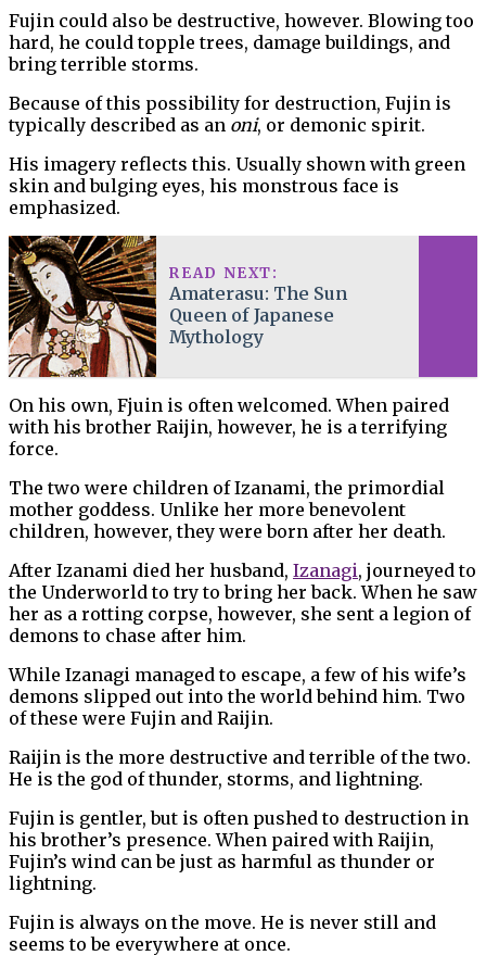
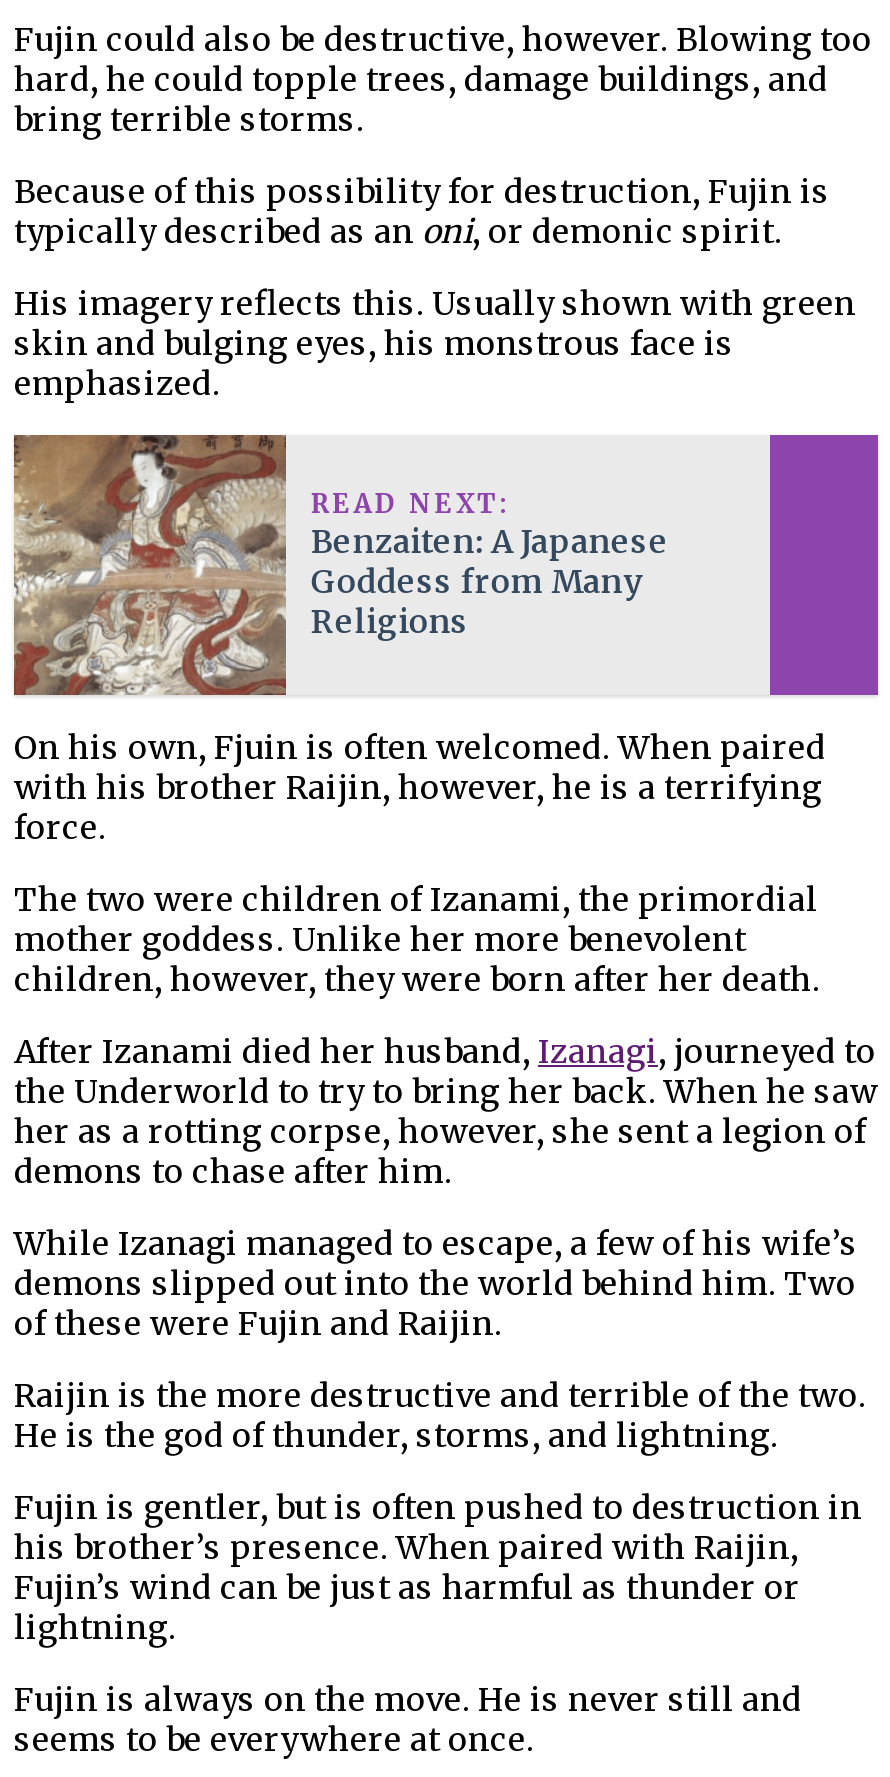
- [image]
- Amaterasu: The Sun
- Queen of Japanese
- Mythology
+ [image]
+ Benzaiten: A Japanese
+ Goddess from Many
+ Religions
